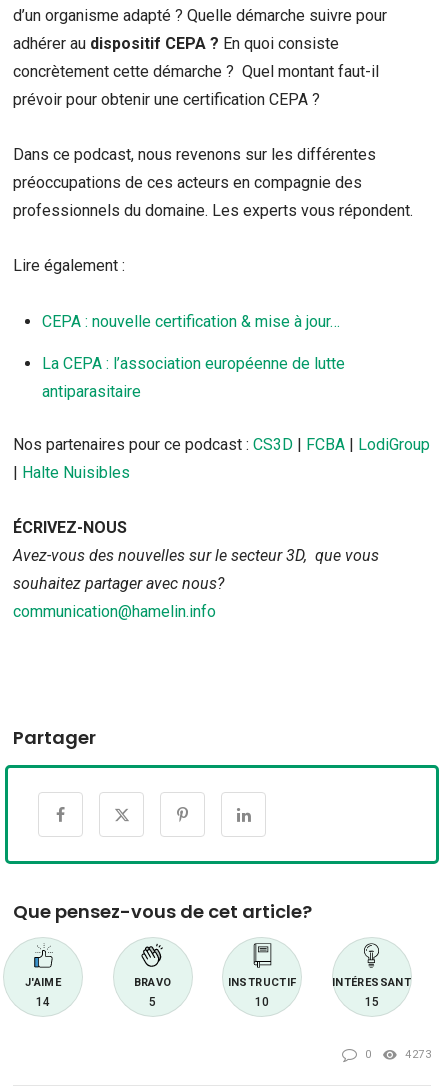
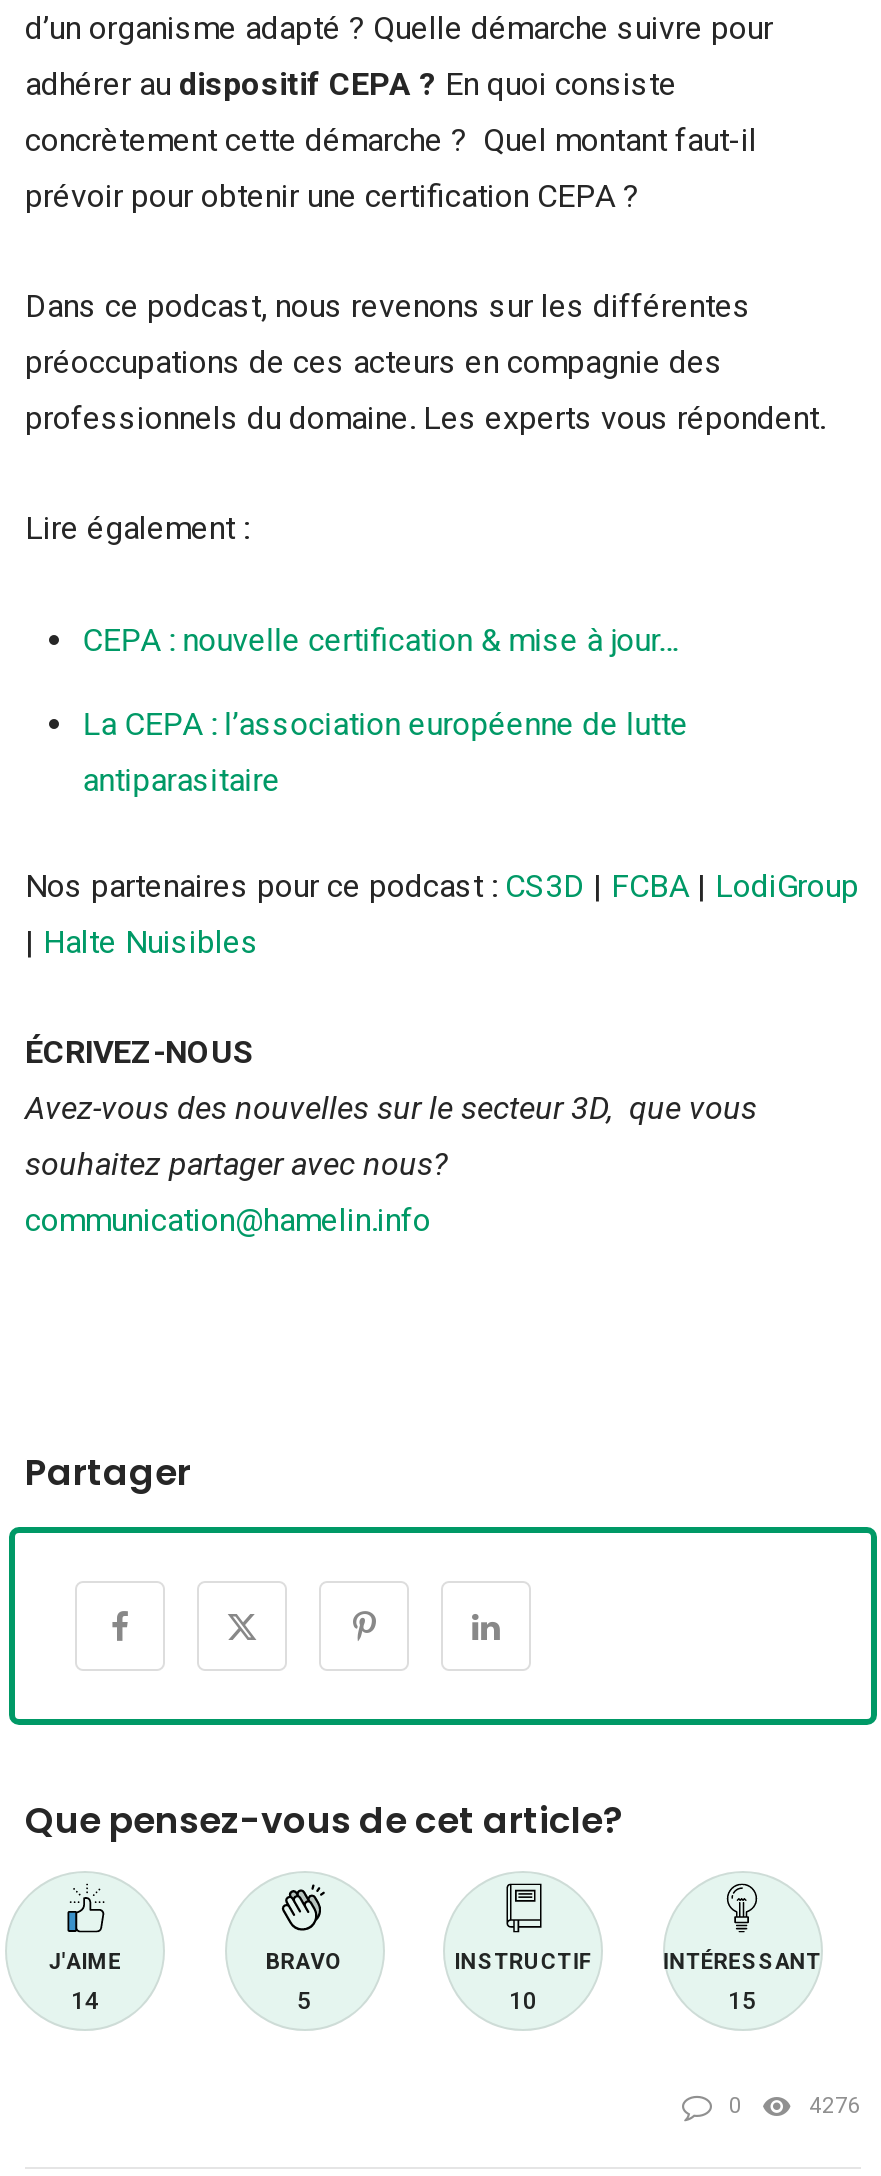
- 4273
+ 4276
